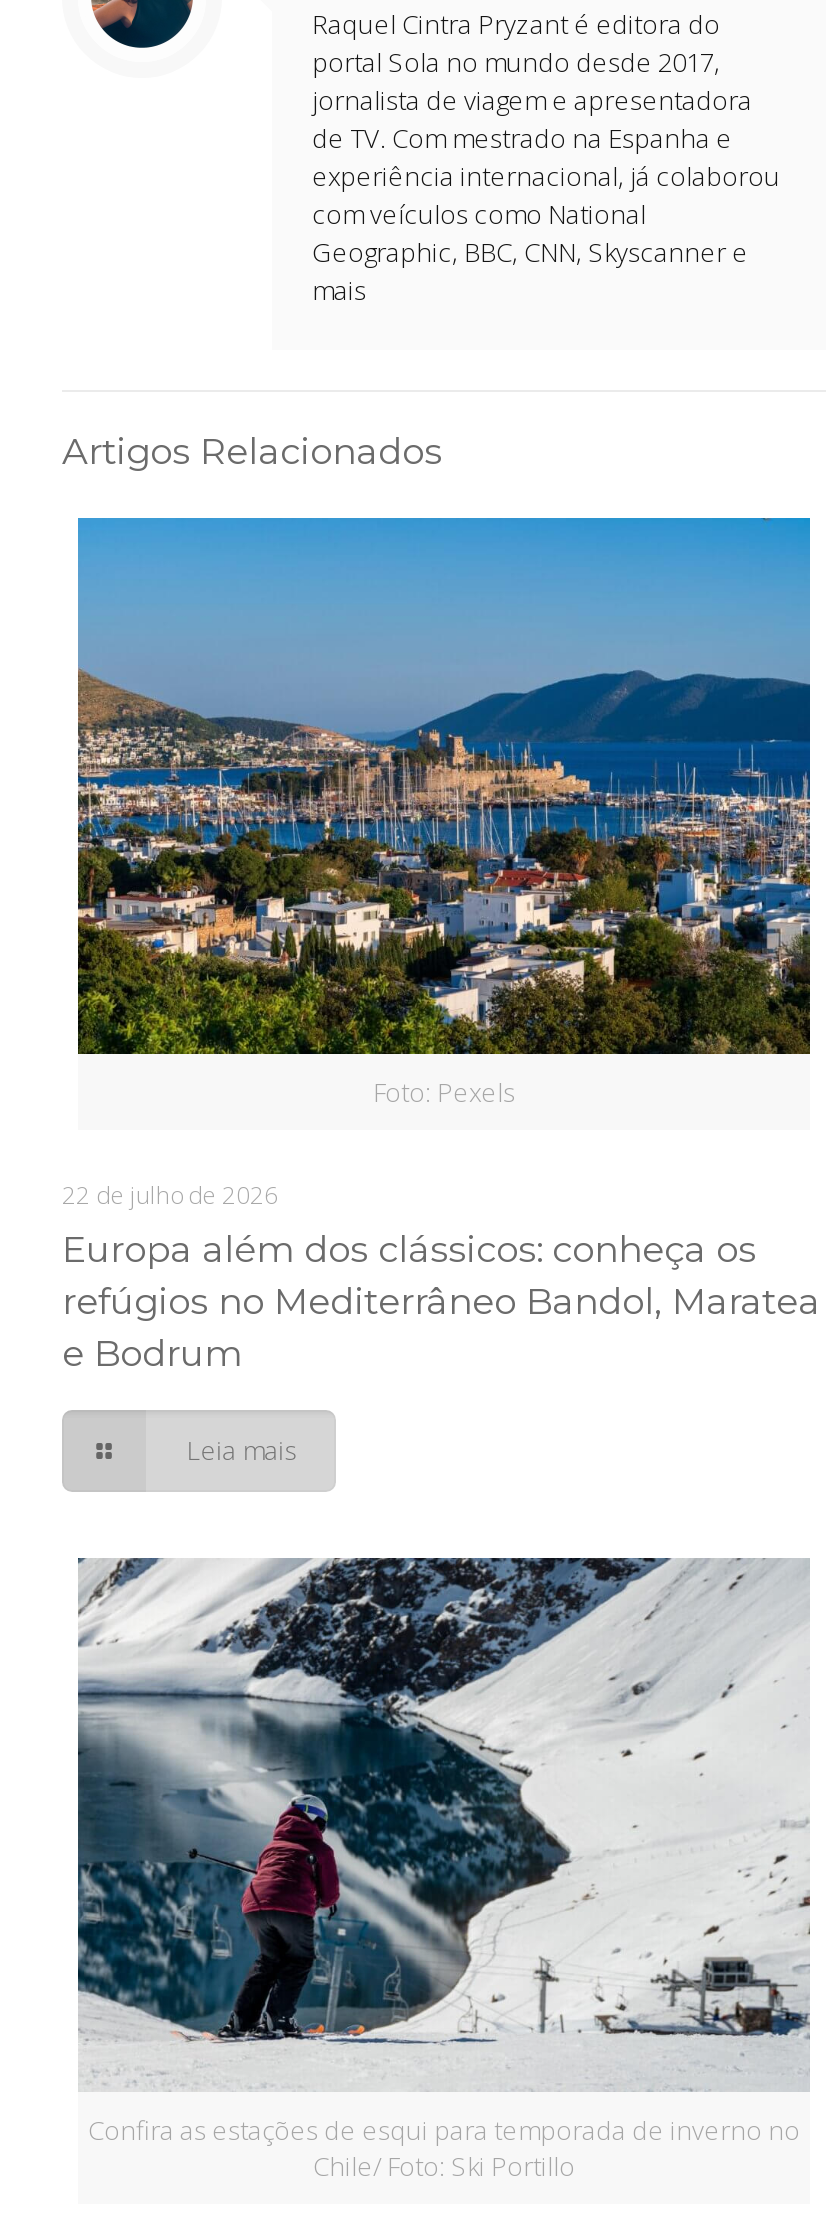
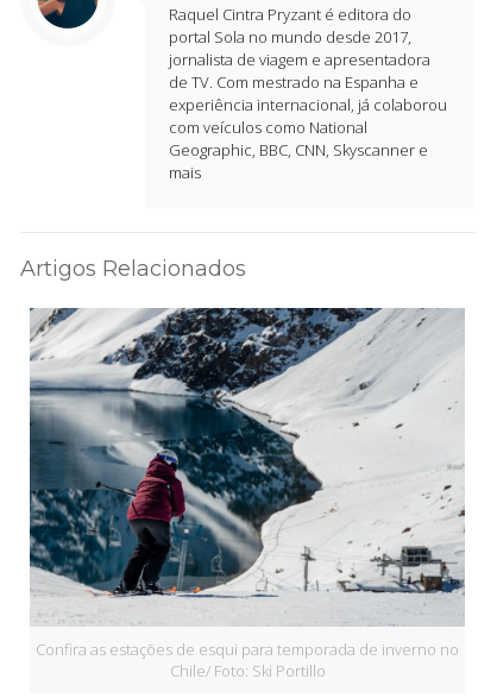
- [image]
- Foto: Pexels
- 22 de julho de 2026
- Europa além dos clássicos: conheça os
- refúgios no Mediterrâneo Bandol, Maratea
- e Bodrum
- Leia mais
